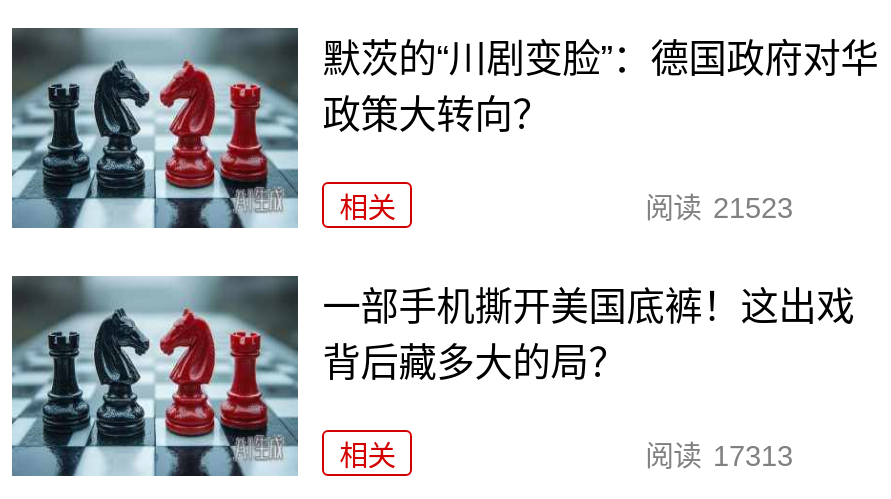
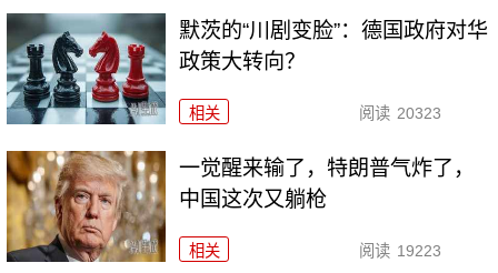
- 阅读 21523
+ 阅读 20323

- [image]
- 一部手机撕开美国底裤！这出戏
- 背后藏多大的局？
+ [image]
+ 一觉醒来输了，特朗普气炸了，
+ 中国这次又躺枪

- 阅读 17313
+ 阅读 19223
